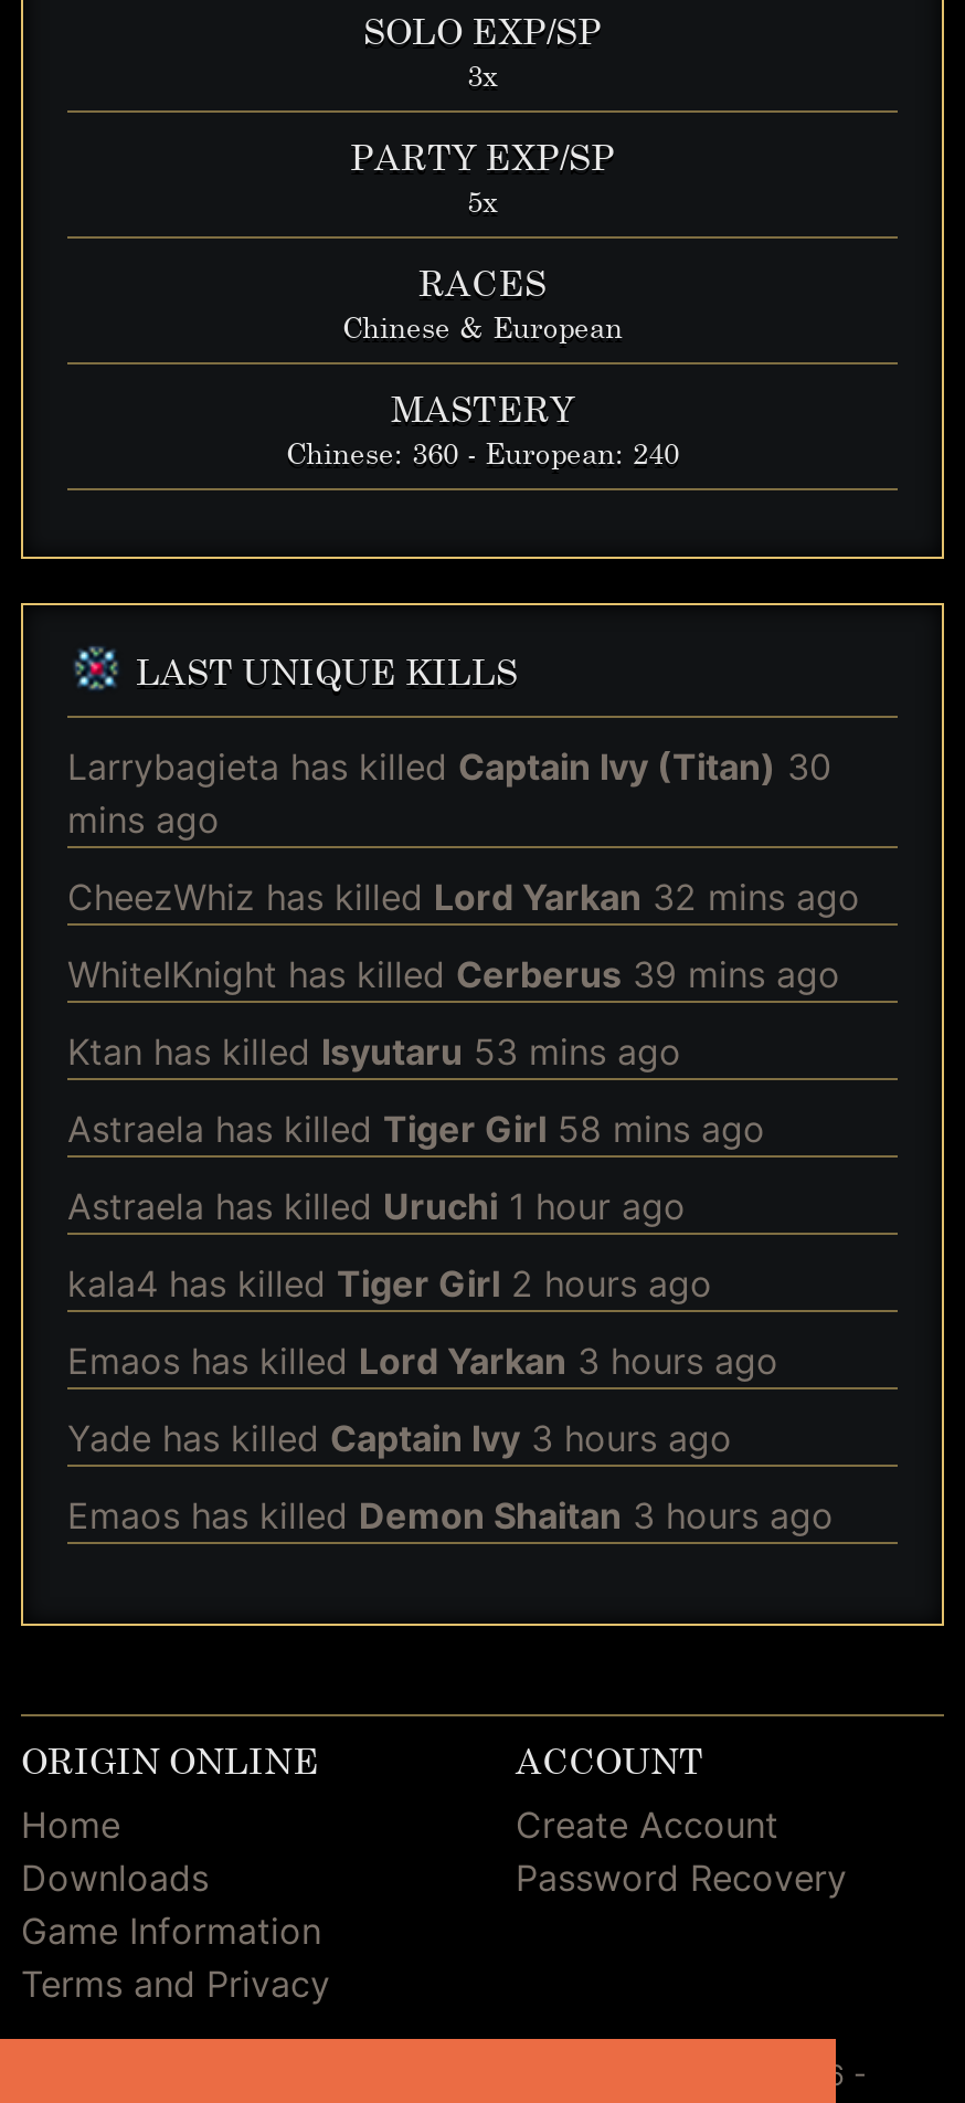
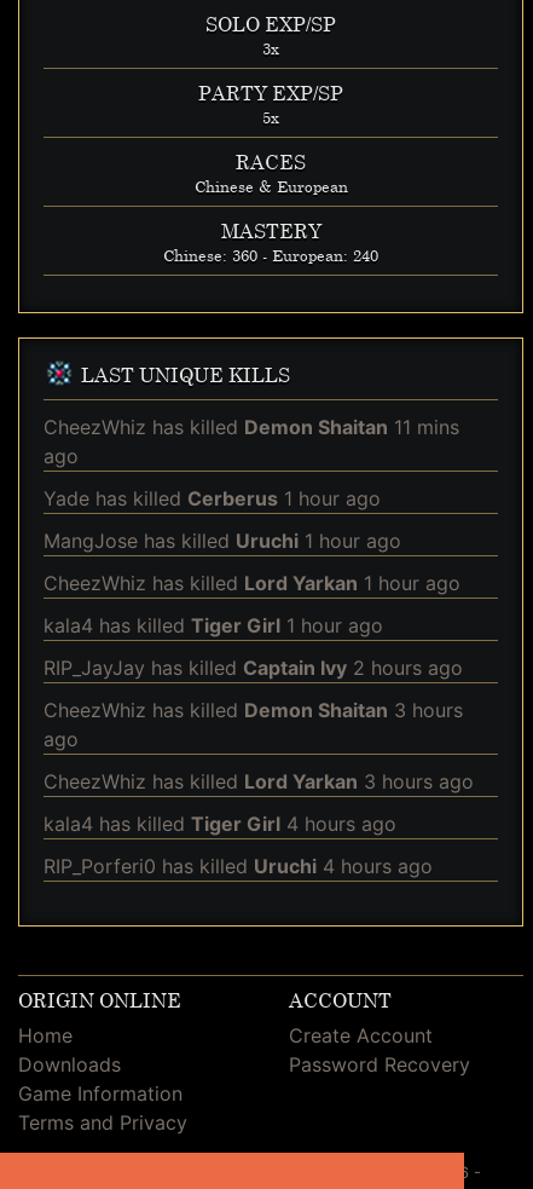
- Larrybagieta has killed Captain Ivy (Titan) 30
- mins ago
+ CheezWhiz has killed Demon Shaitan 11 mins
+ ago

- CheezWhiz has killed Lord Yarkan 32 mins ago
+ Yade has killed Cerberus 1 hour ago

- WhiteIKnight has killed Cerberus 39 mins ago
+ MangJose has killed Uruchi 1 hour ago

- Ktan has killed Isyutaru 53 mins ago
+ CheezWhiz has killed Lord Yarkan 1 hour ago

- Astraela has killed Tiger Girl 58 mins ago
+ kala4 has killed Tiger Girl 1 hour ago

- Astraela has killed Uruchi 1 hour ago
+ RIP_JayJay has killed Captain Ivy 2 hours ago

- kala4 has killed Tiger Girl 2 hours ago
+ CheezWhiz has killed Demon Shaitan 3 hours
+ ago

- Emaos has killed Lord Yarkan 3 hours ago
+ CheezWhiz has killed Lord Yarkan 3 hours ago

- Yade has killed Captain Ivy 3 hours ago
+ kala4 has killed Tiger Girl 4 hours ago

- Emaos has killed Demon Shaitan 3 hours ago
+ RIP_Porferi0 has killed Uruchi 4 hours ago
